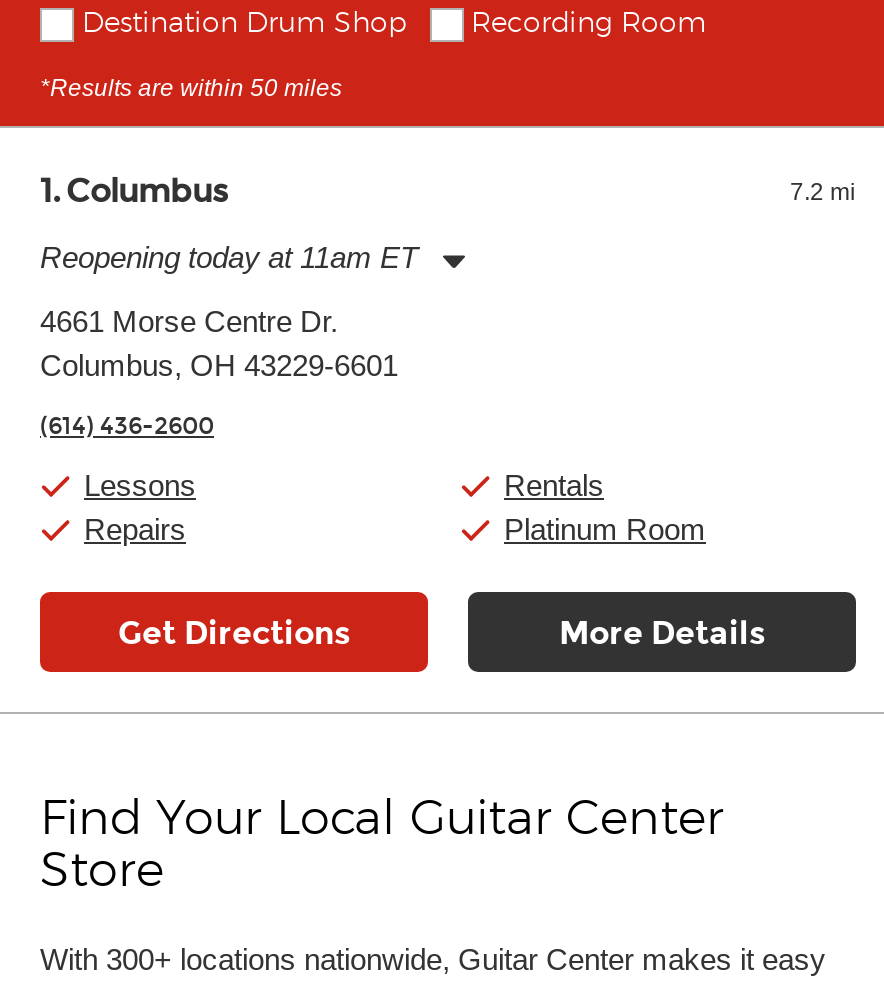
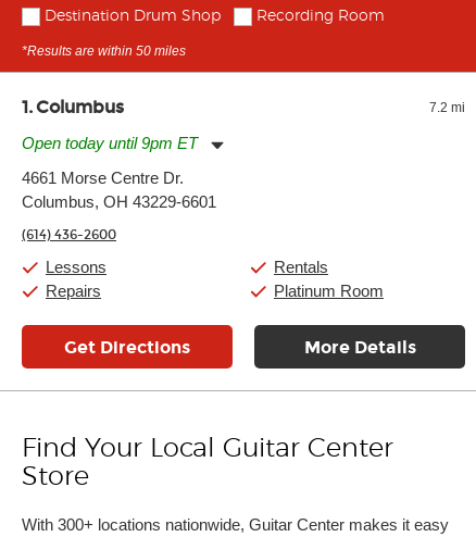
- Reopening today at 11am ET
+ Open today until 9pm ET
